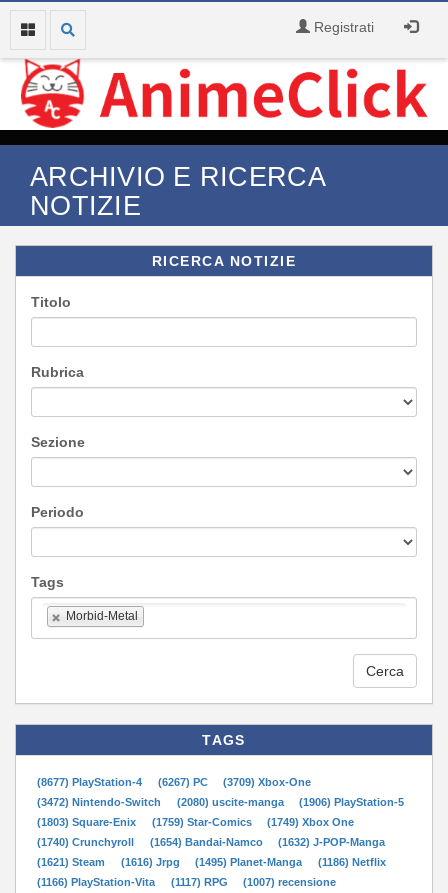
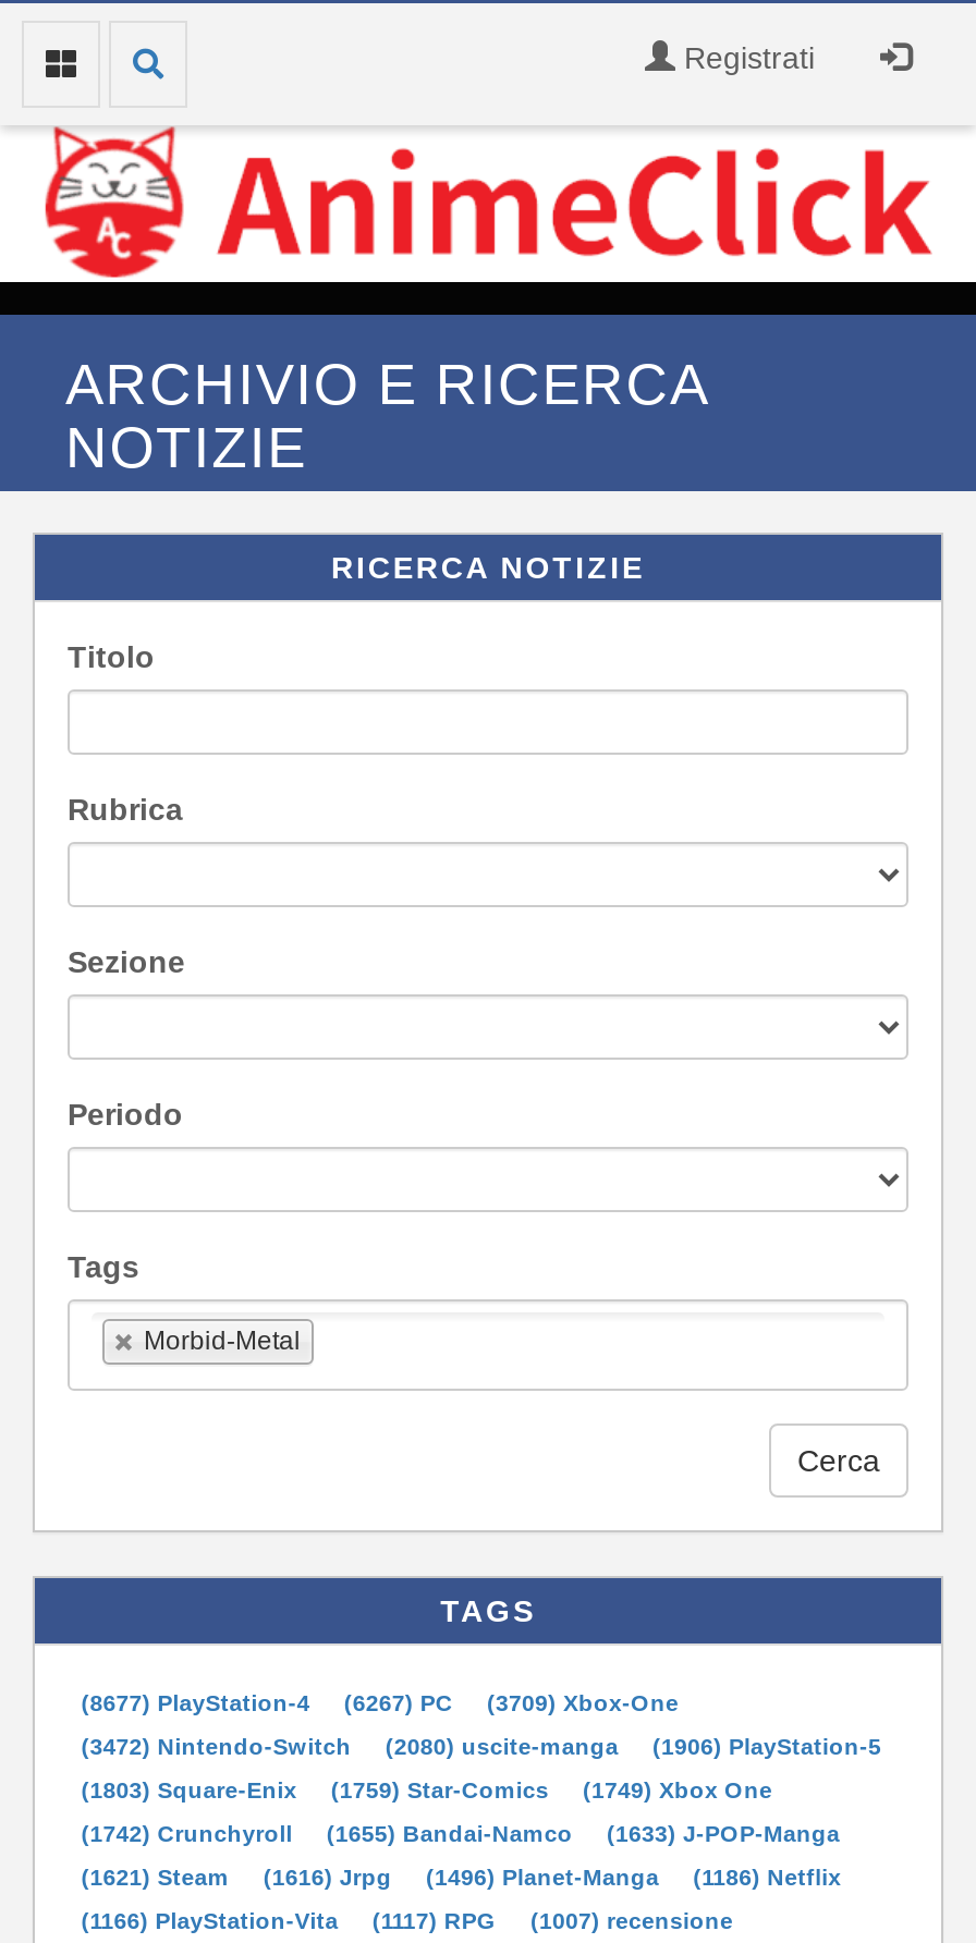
- (1740) Crunchyroll
+ (1742) Crunchyroll

- (1654) Bandai-Namco
+ (1655) Bandai-Namco

- (1632) J-POP-Manga
+ (1633) J-POP-Manga

- (1621) Steam (1616) Jrpg (1495) Planet-Manga (1186) Netflix
+ (1621) Steam (1616) Jrpg (1496) Planet-Manga (1186) Netflix
